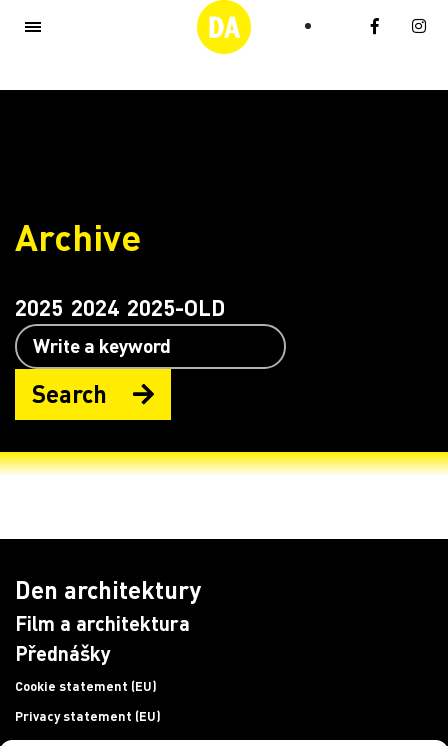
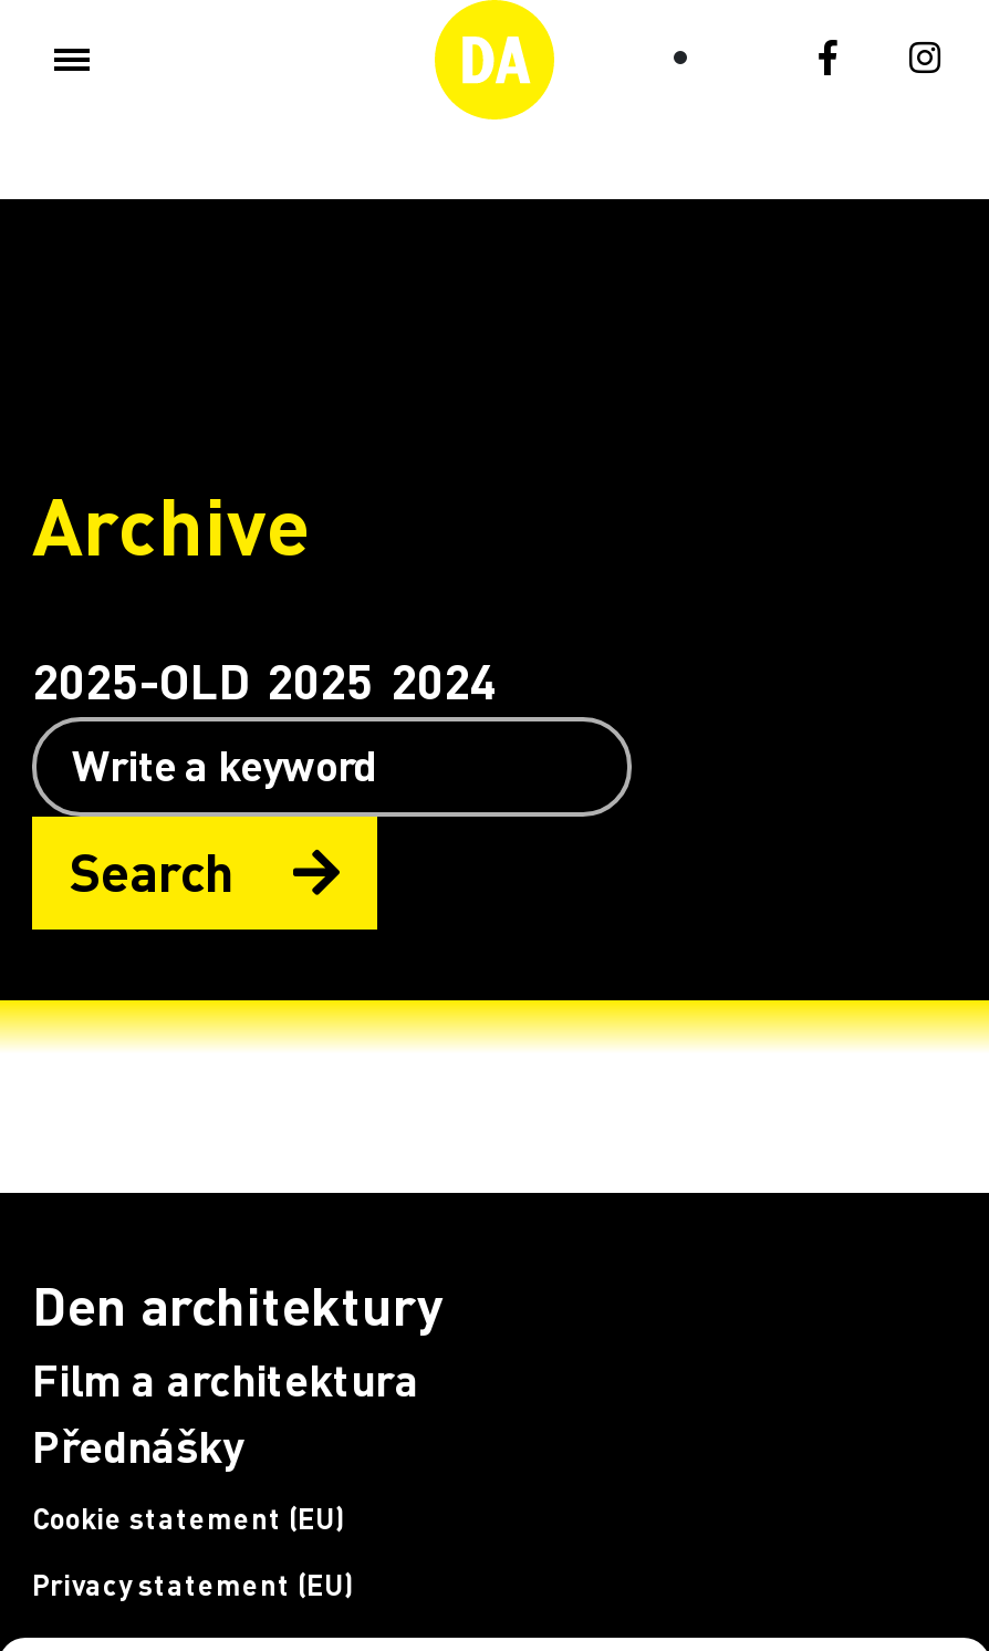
- 2025 2024 2025-OLD
+ 2025-OLD 2025 2024
